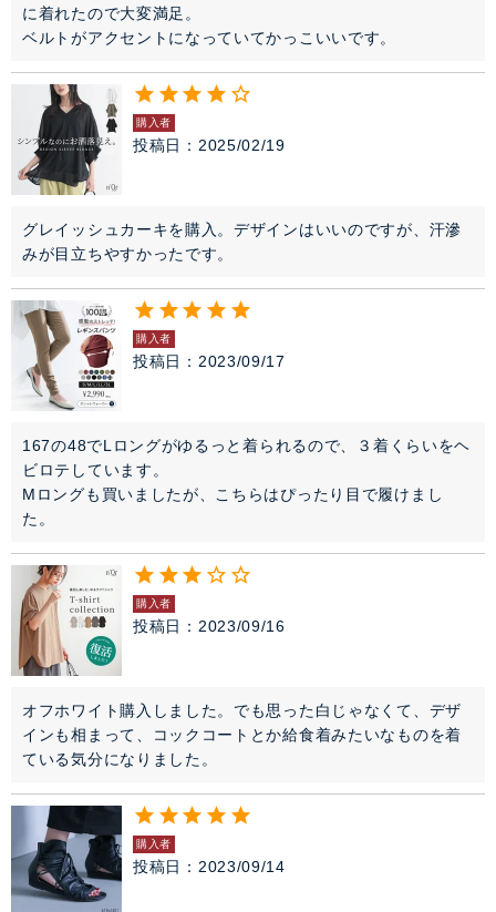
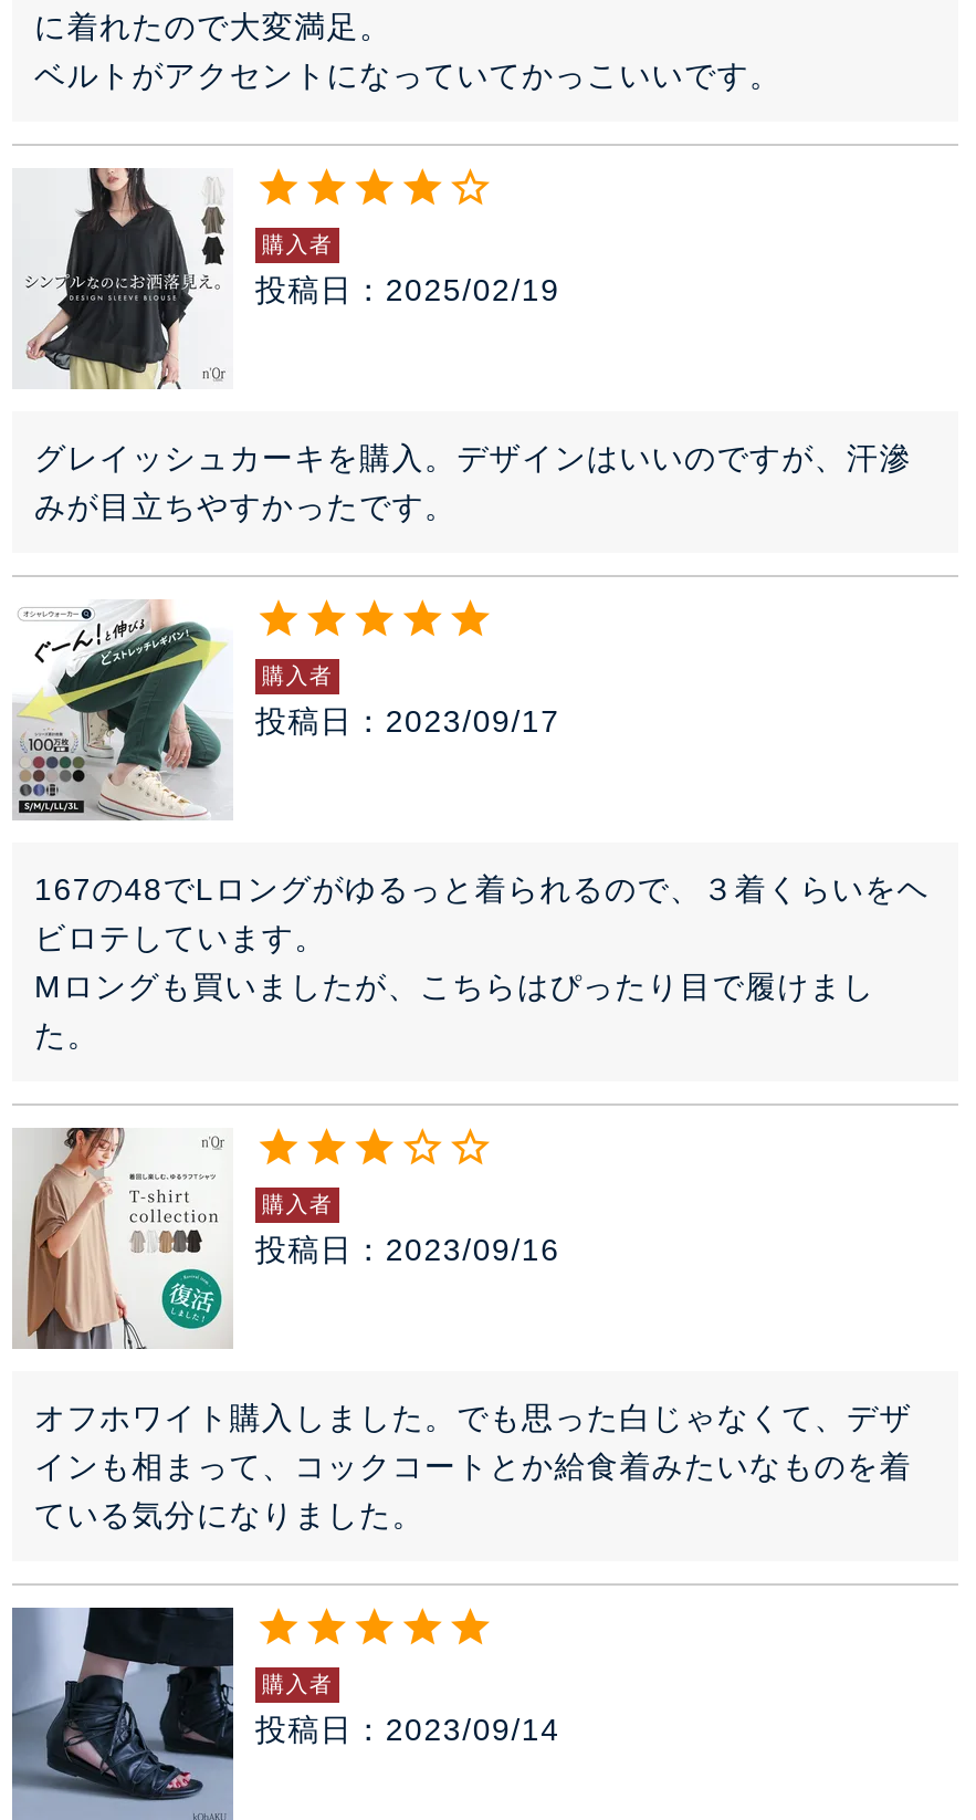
- [image]
+ [image]
